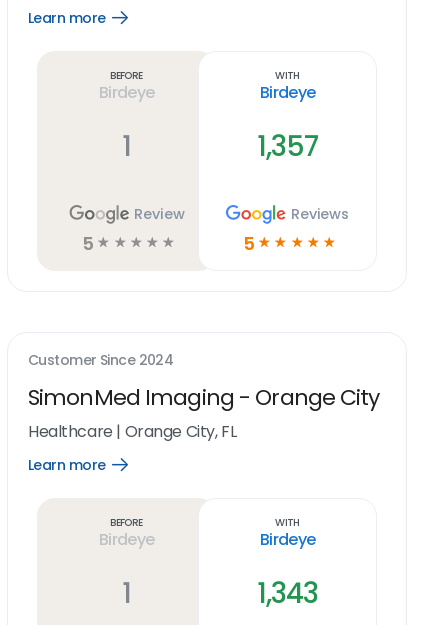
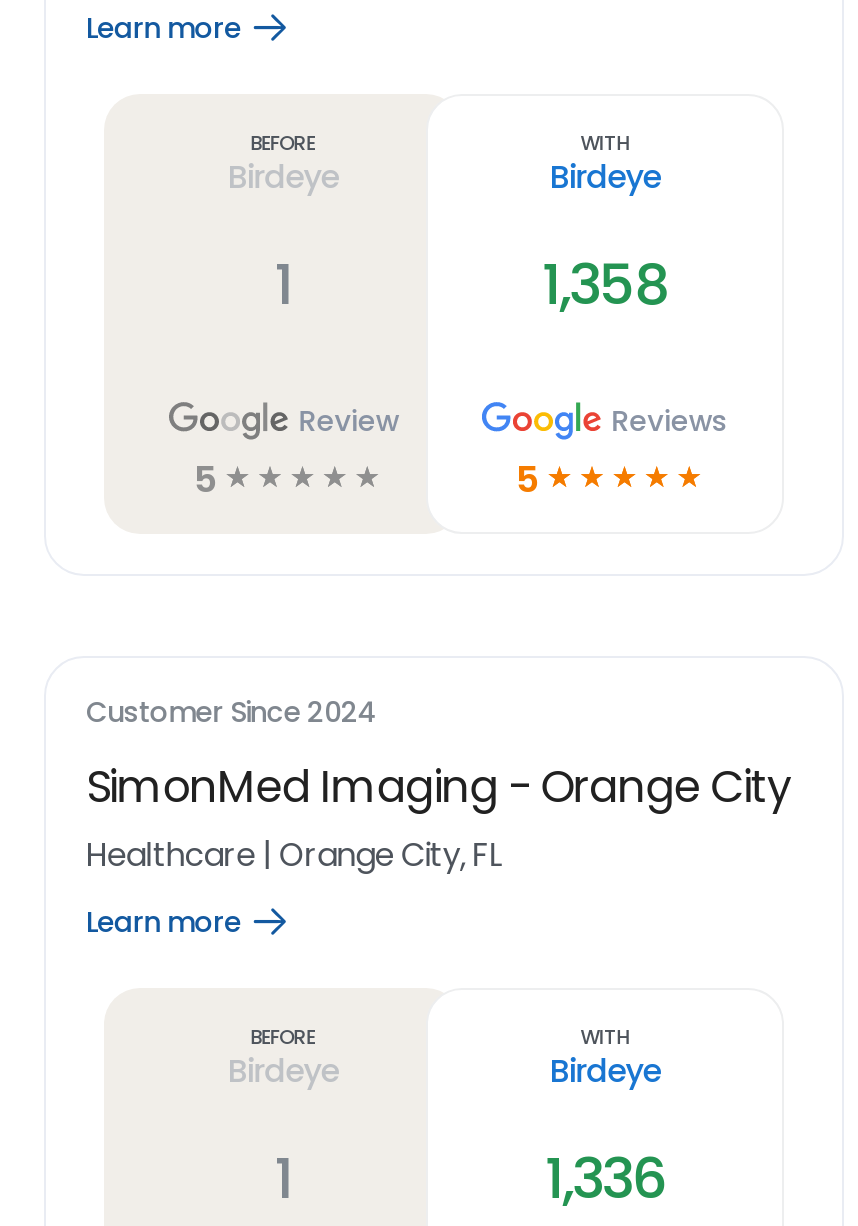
- 1,357
+ 1,358

- 1,343
+ 1,336
